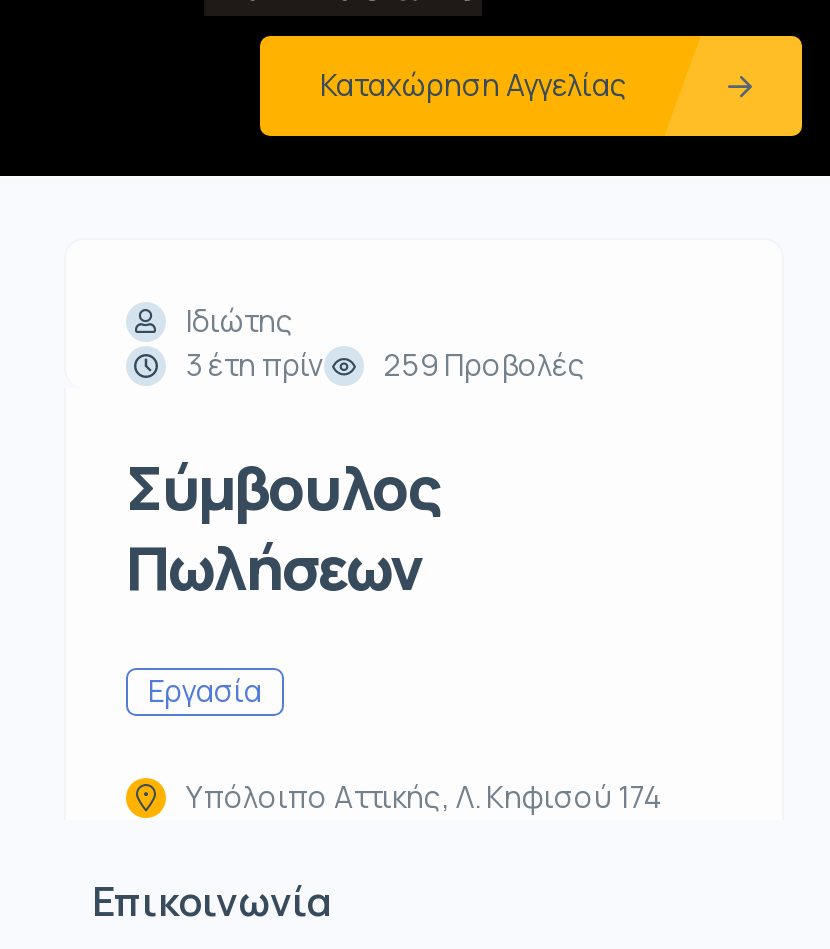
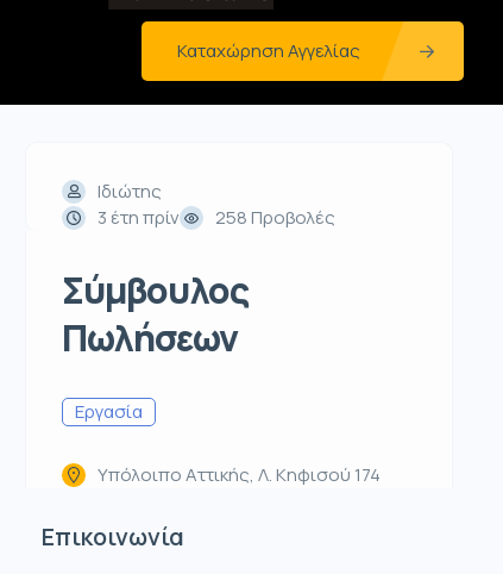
- 3 έτη πρίν 259 Προβολές
+ 3 έτη πρίν 258 Προβολές
